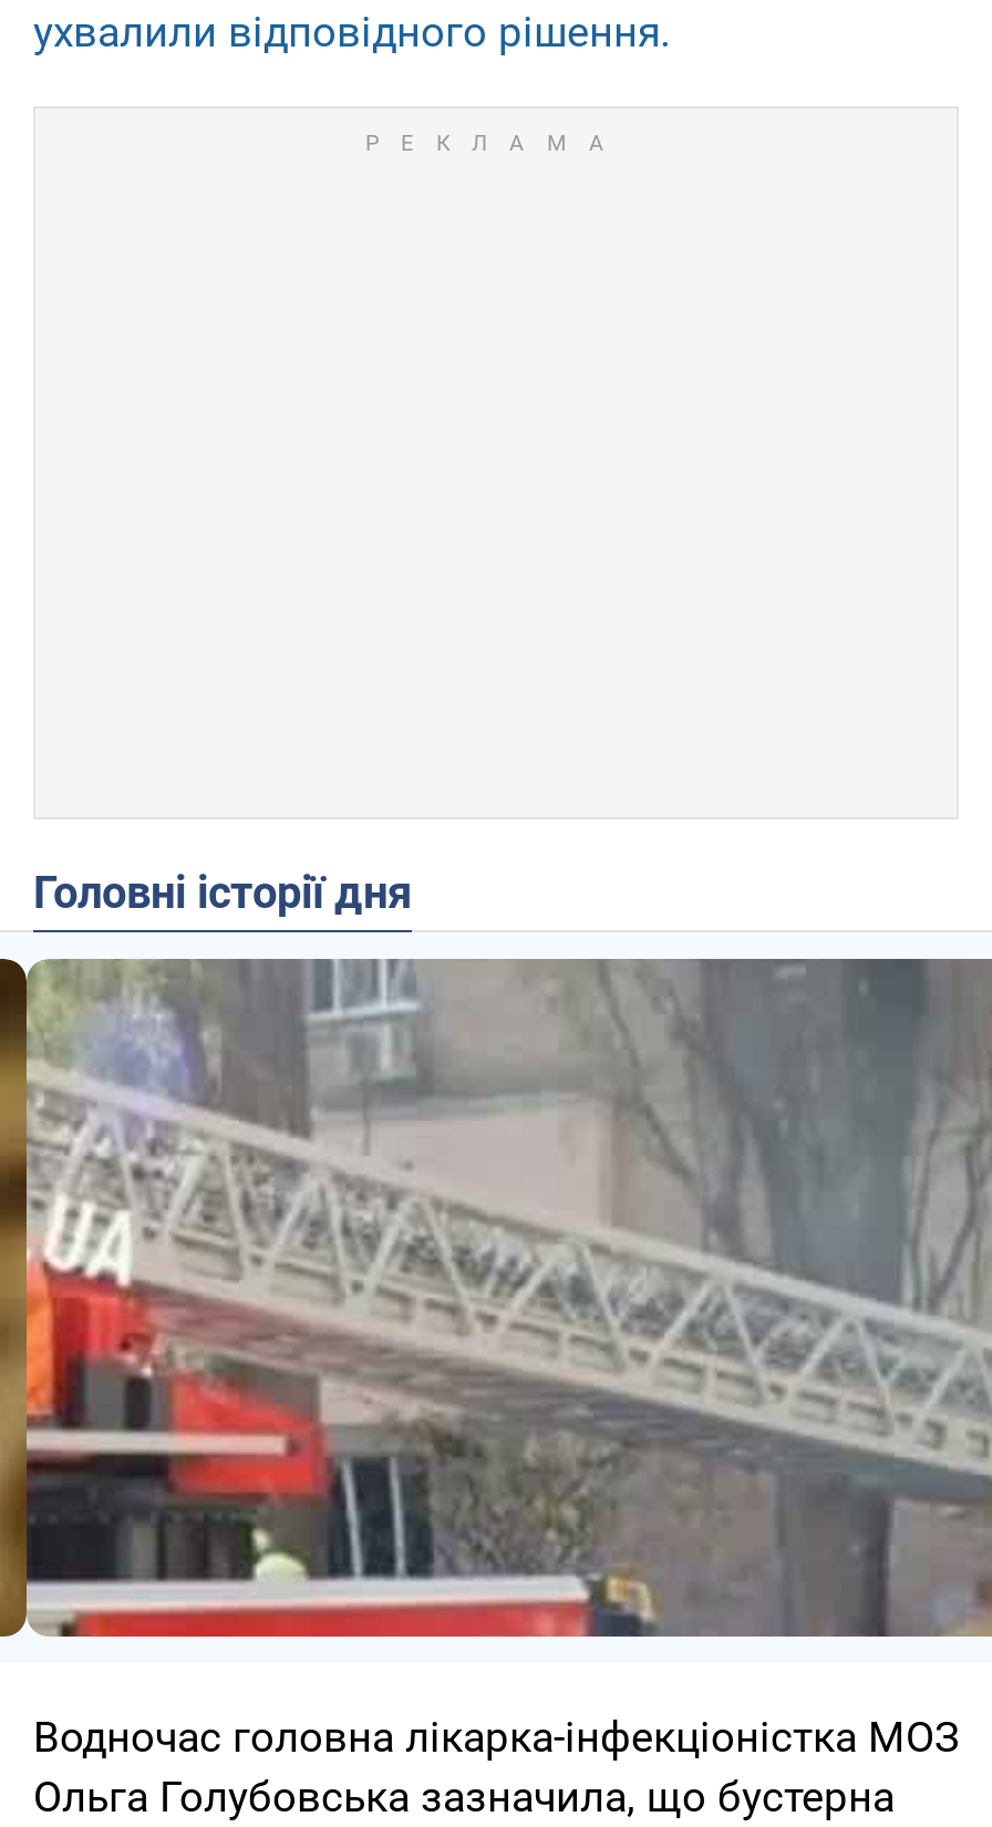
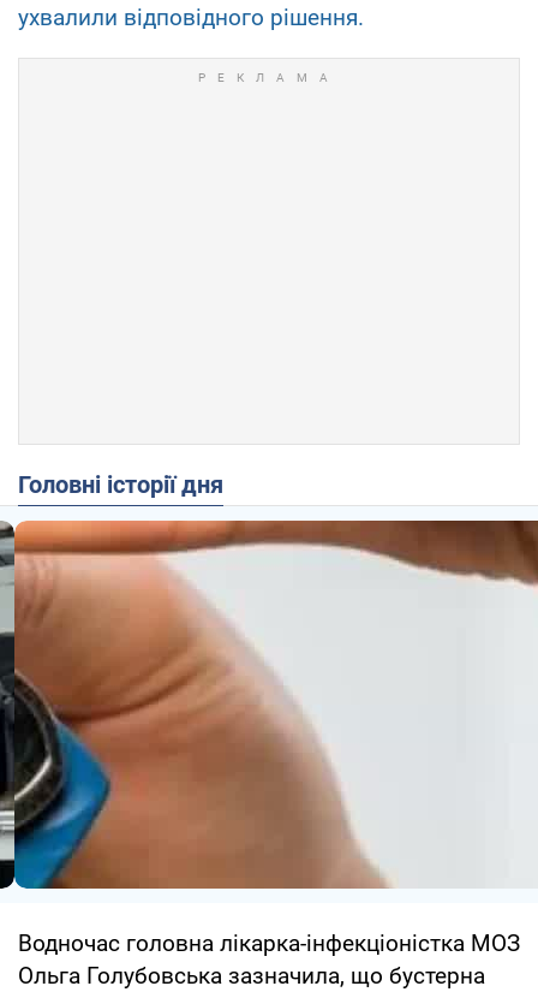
- [image]
+ [image]
